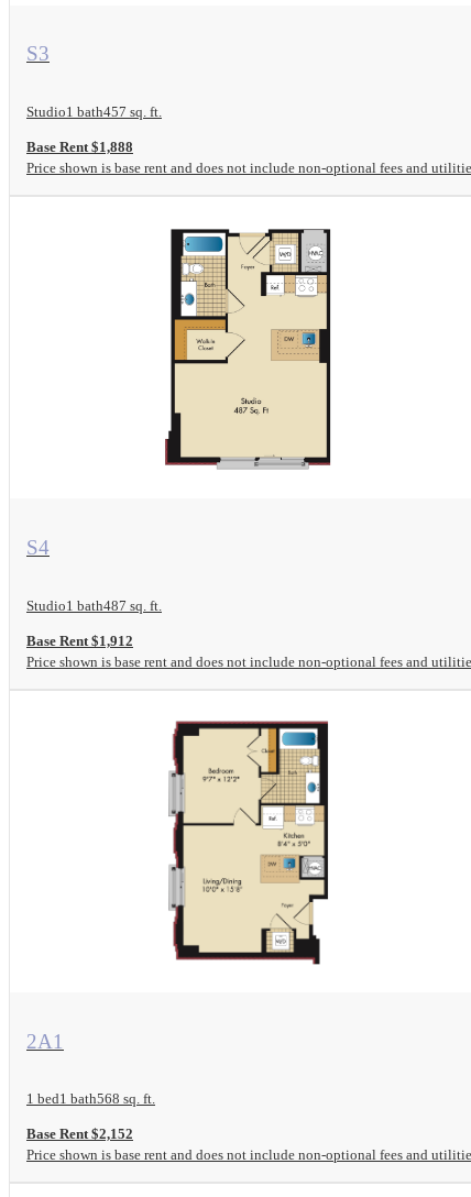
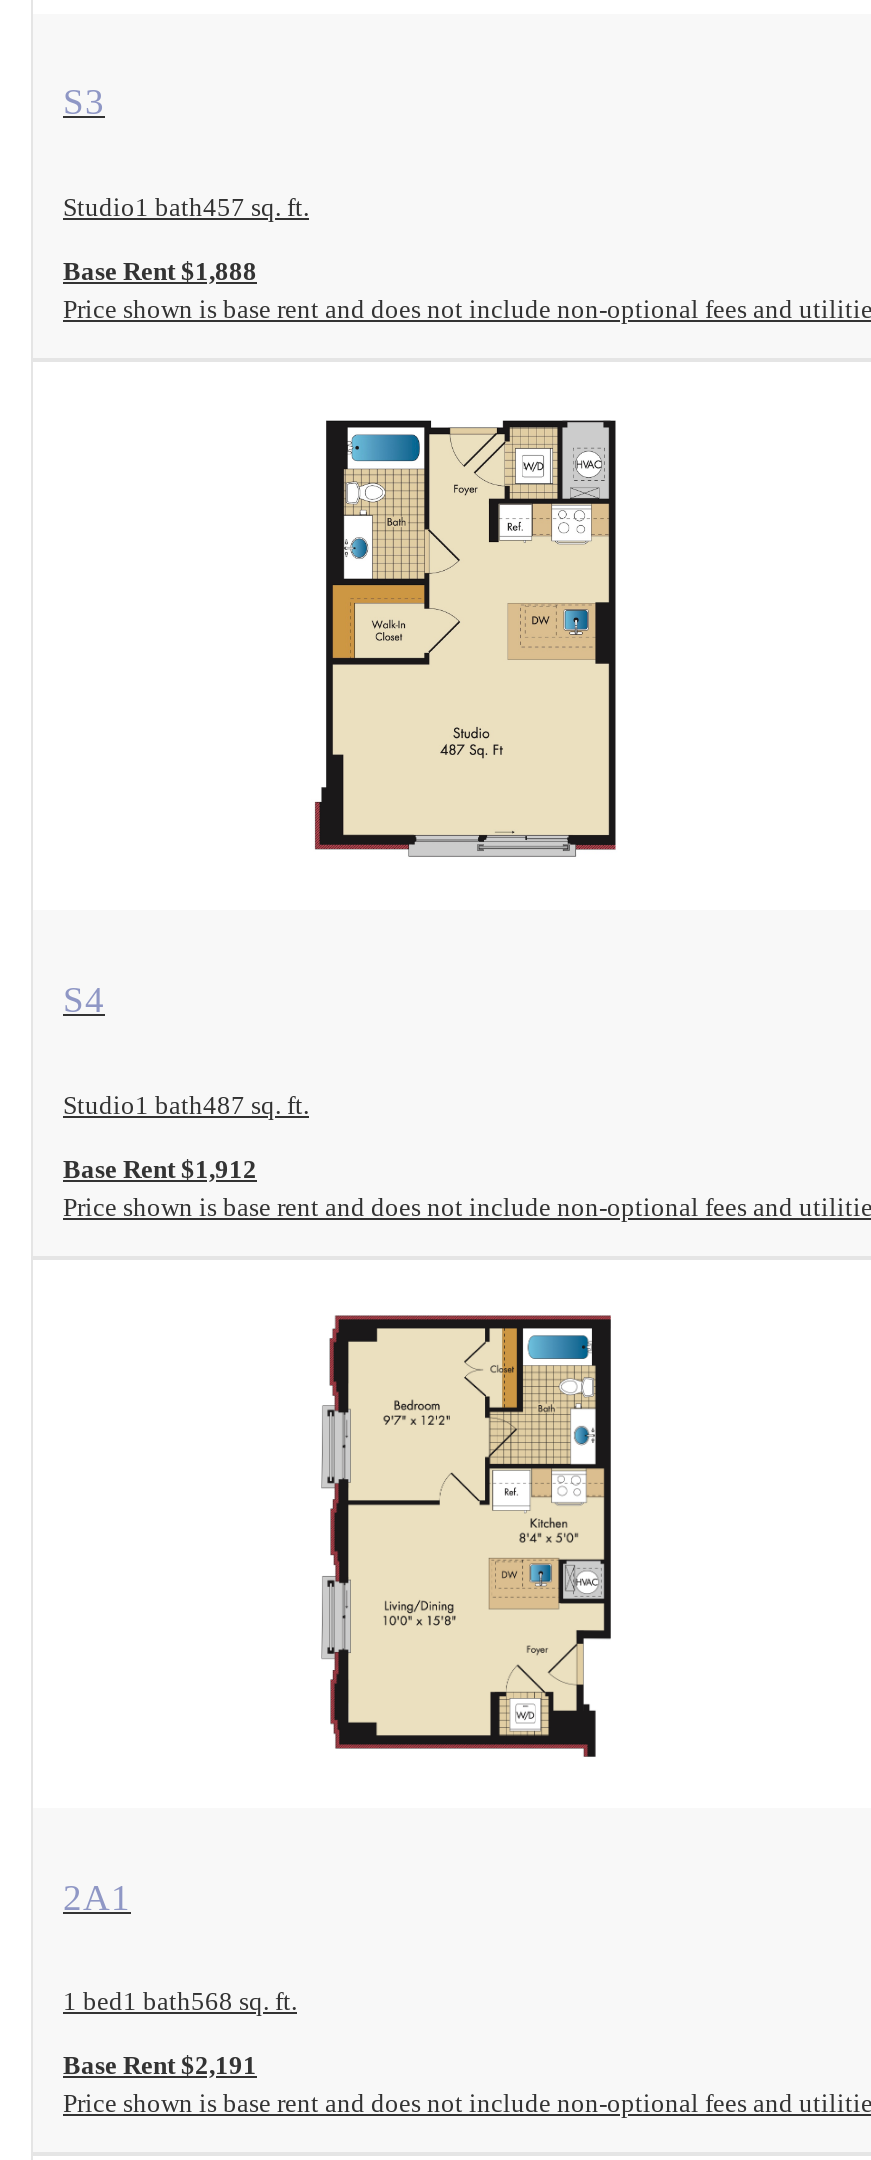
- Base Rent $2,152
+ Base Rent $2,191
